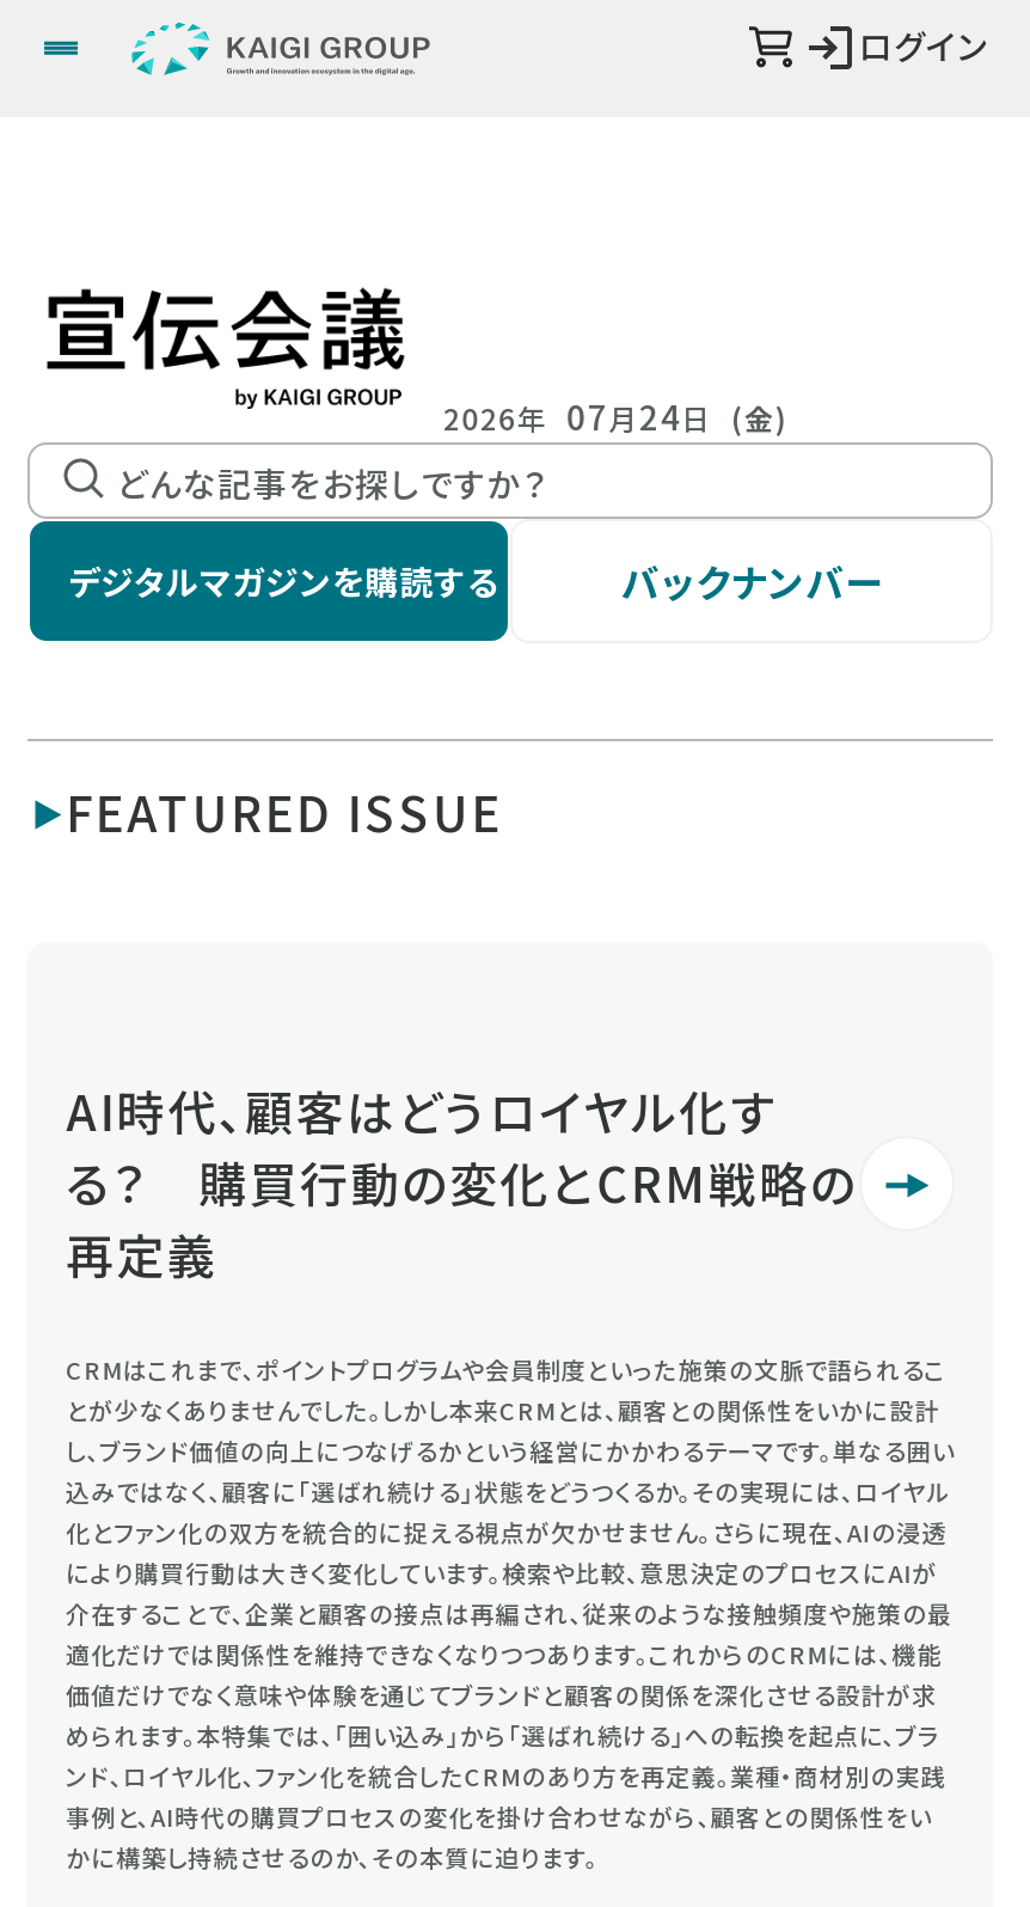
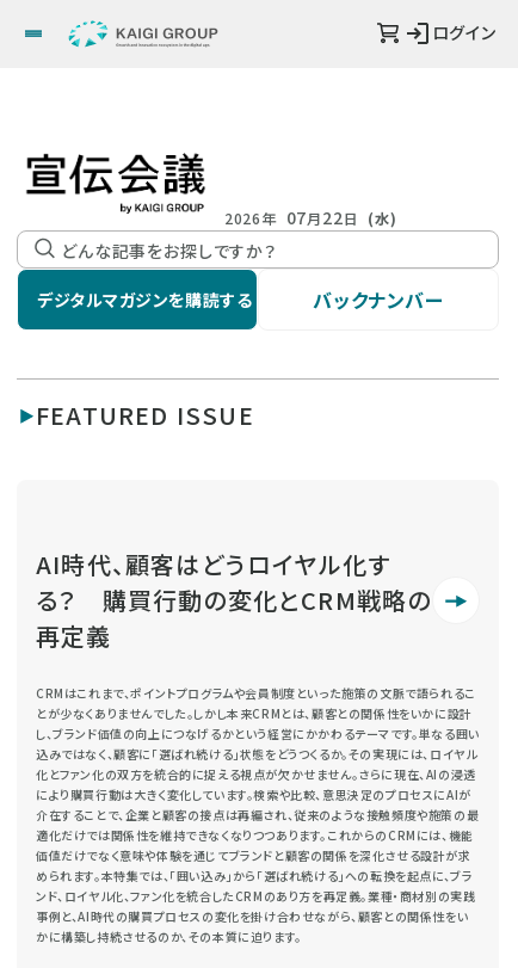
- 2026年 07月24日 (金)
+ 2026年 07月22日 (水)
